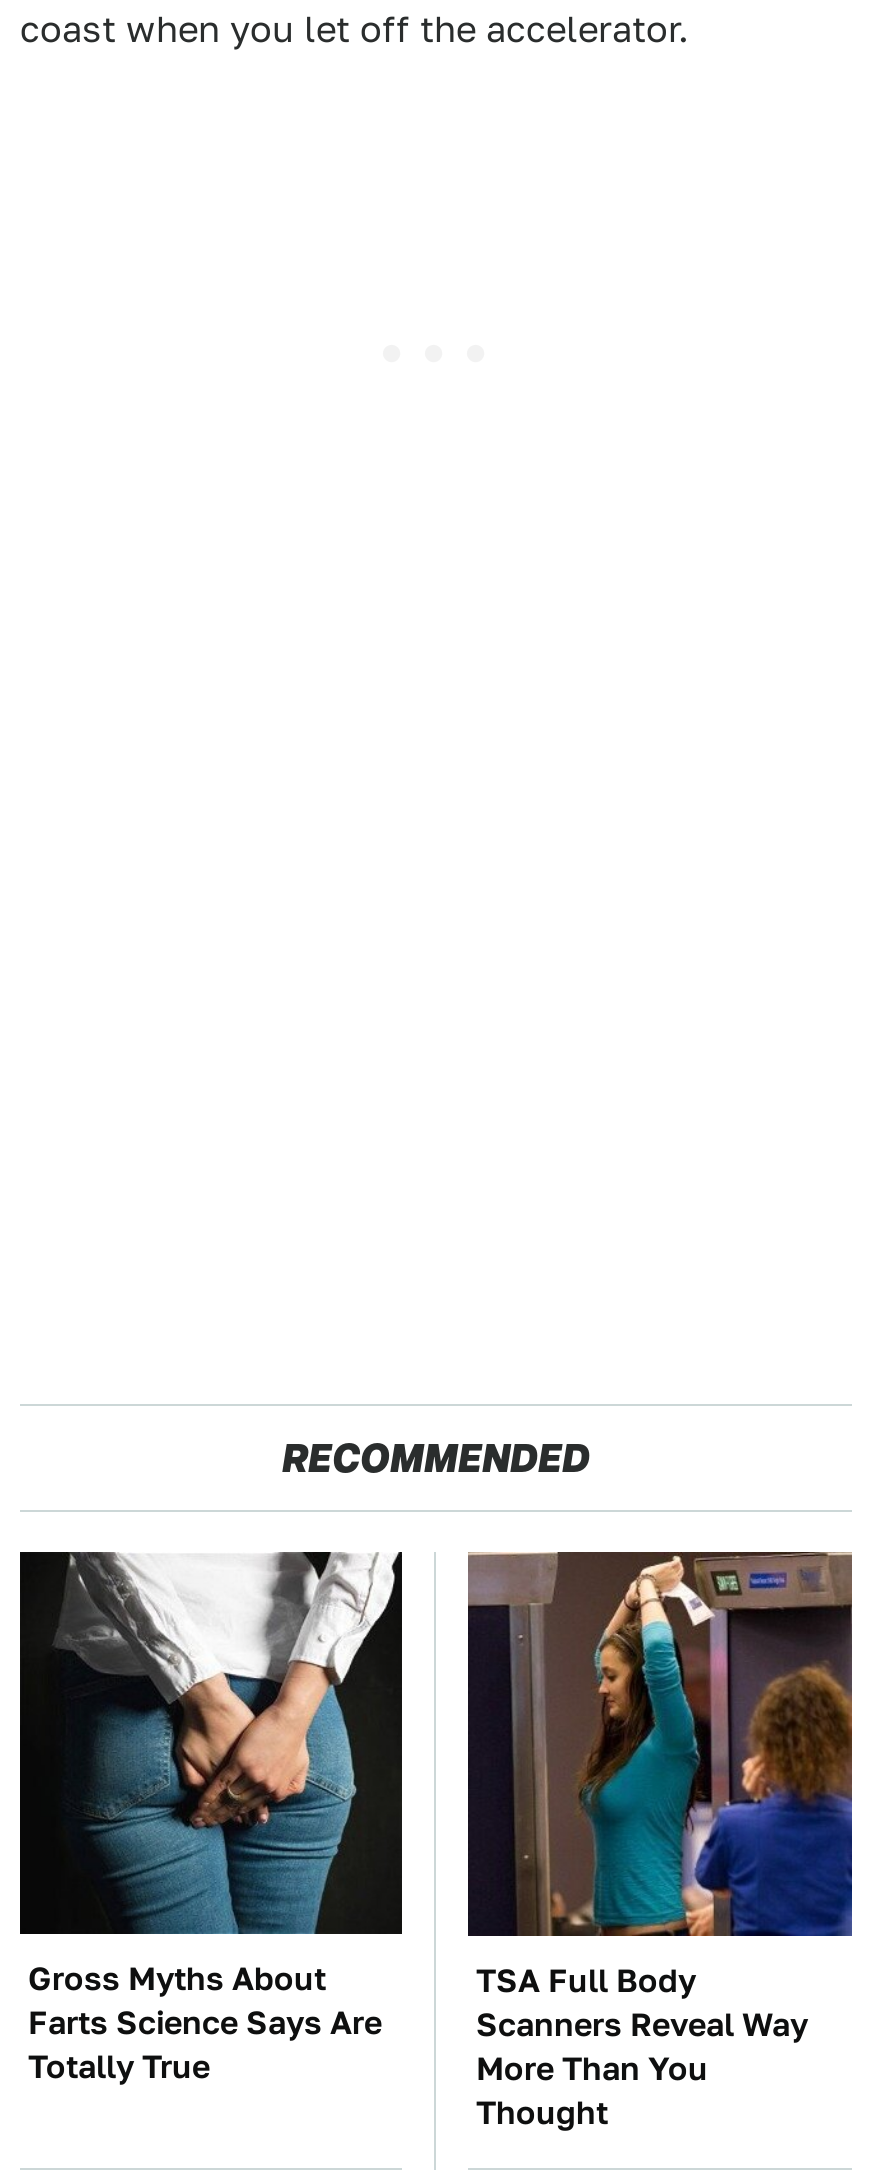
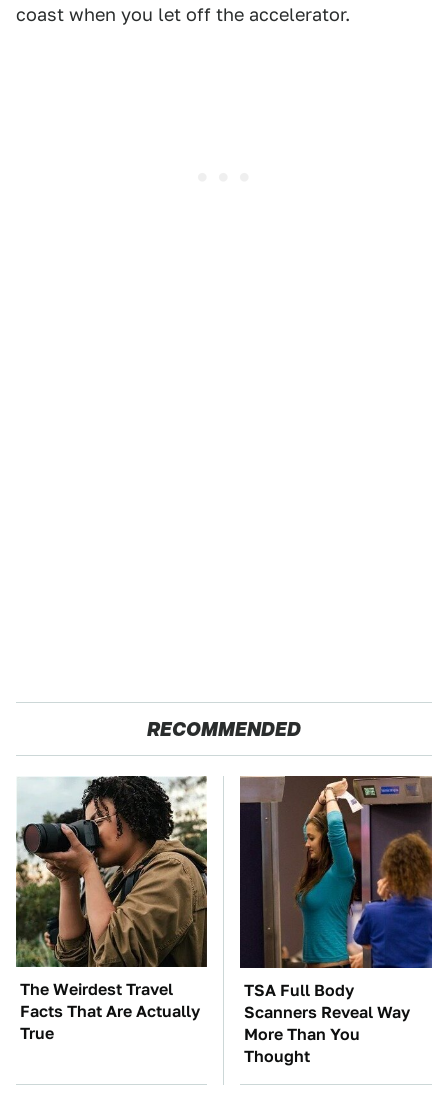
- [image]
- Gross Myths About
- Farts Science Says Are
- Totally True
+ [image]
+ The Weirdest Travel
+ Facts That Are Actually
+ True
